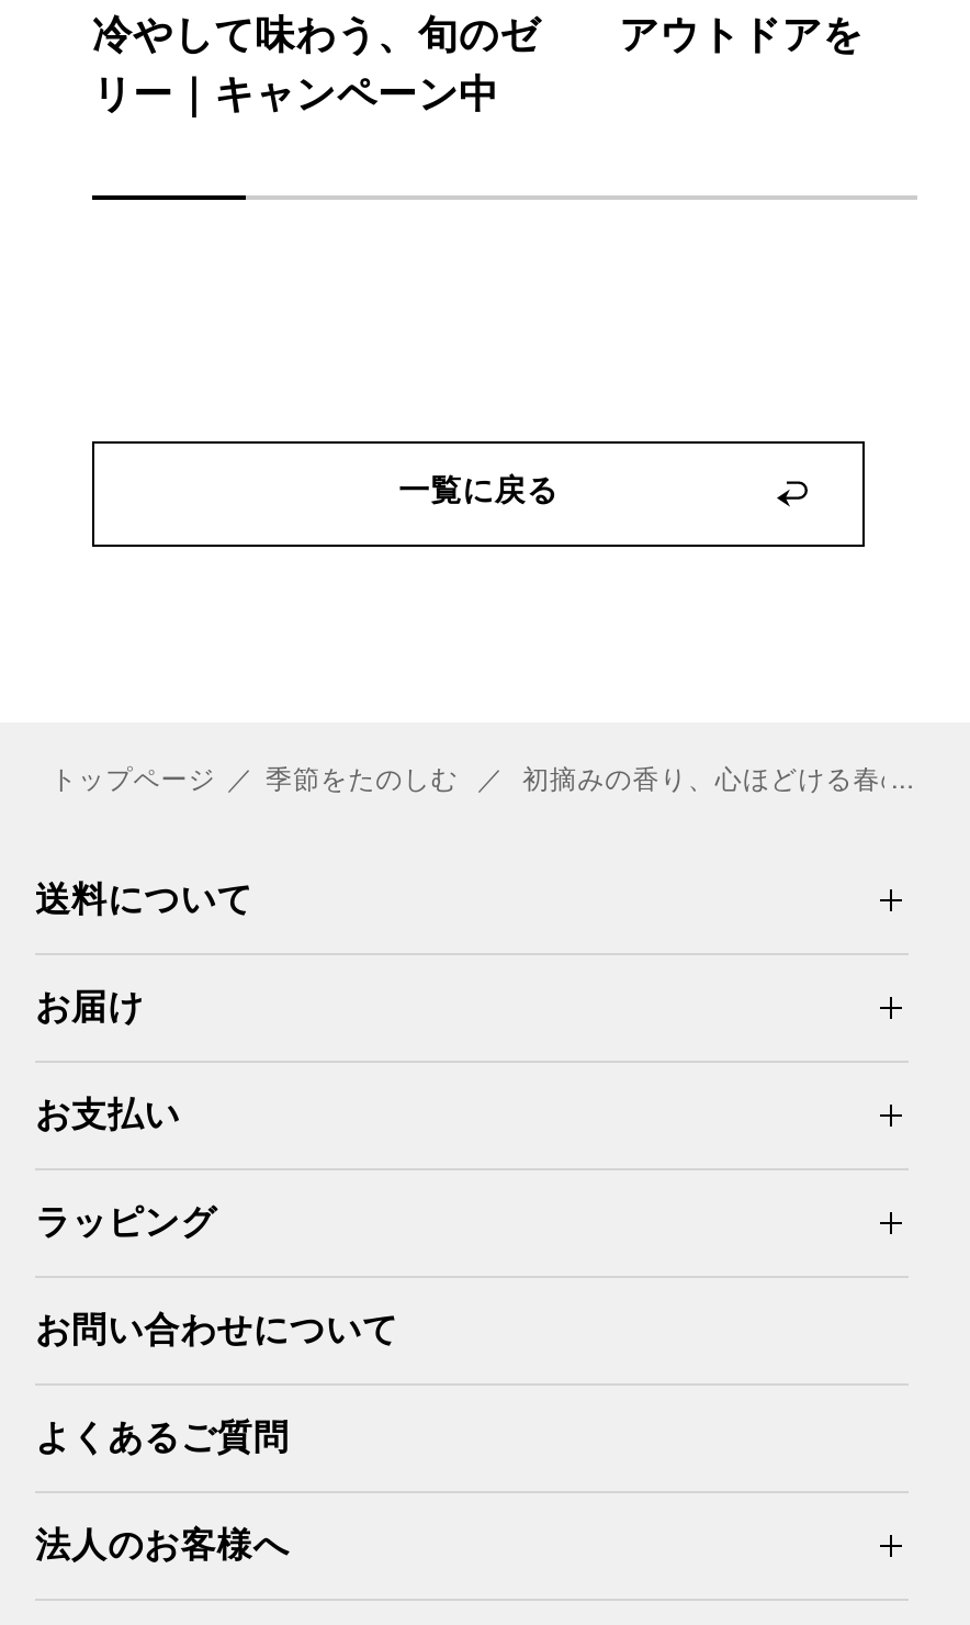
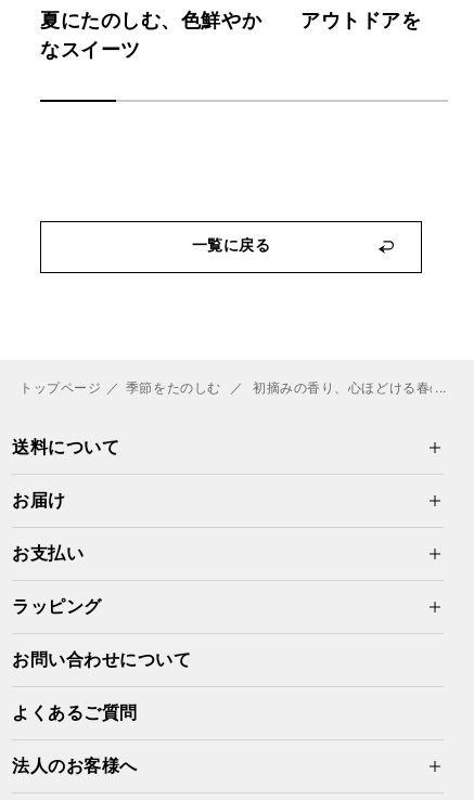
- 冷やして味わう、旬のゼ
- リー｜キャンペーン中
+ 夏にたのしむ、色鮮やか
+ なスイーツ
